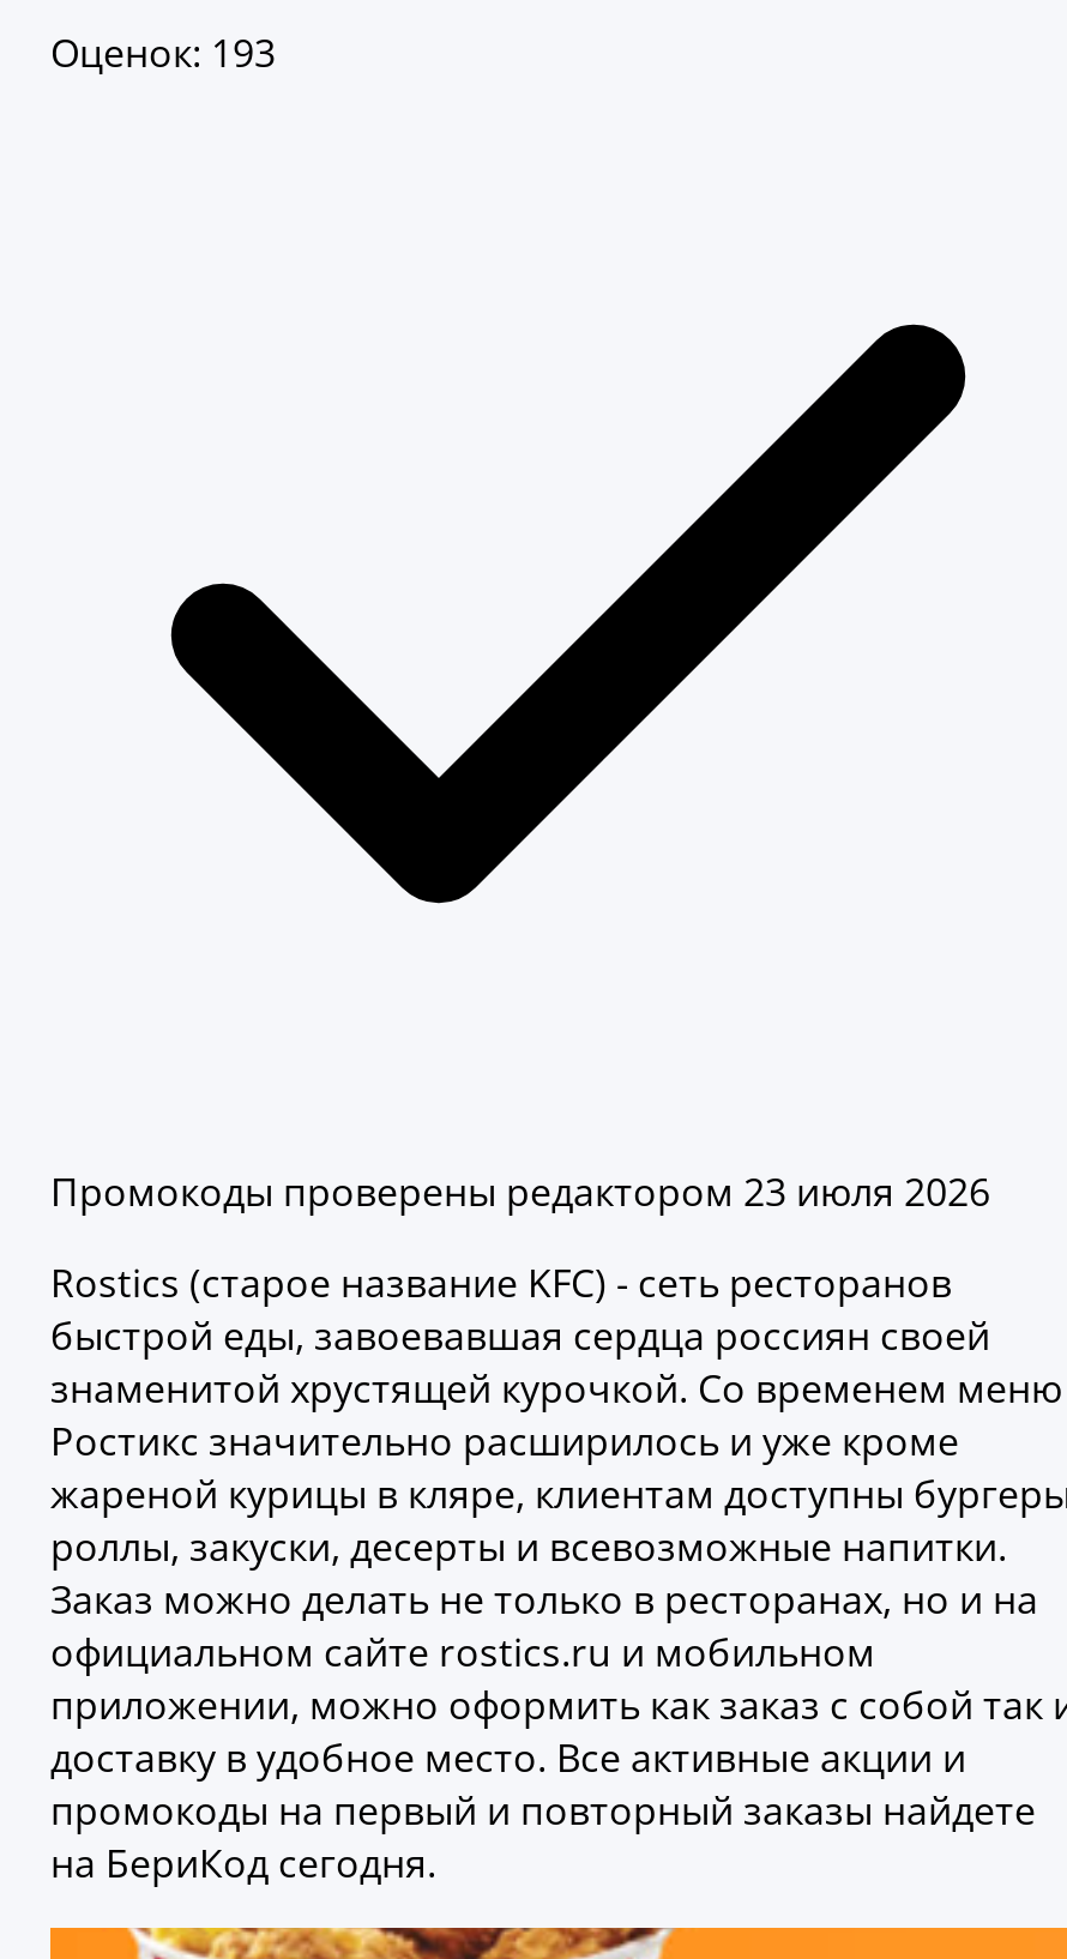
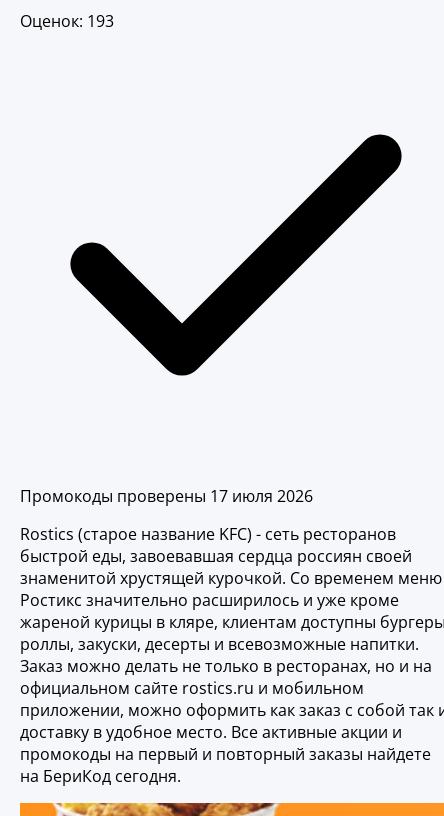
- Промокоды проверены редактором 23 июля 2026
+ Промокоды проверены 17 июля 2026
